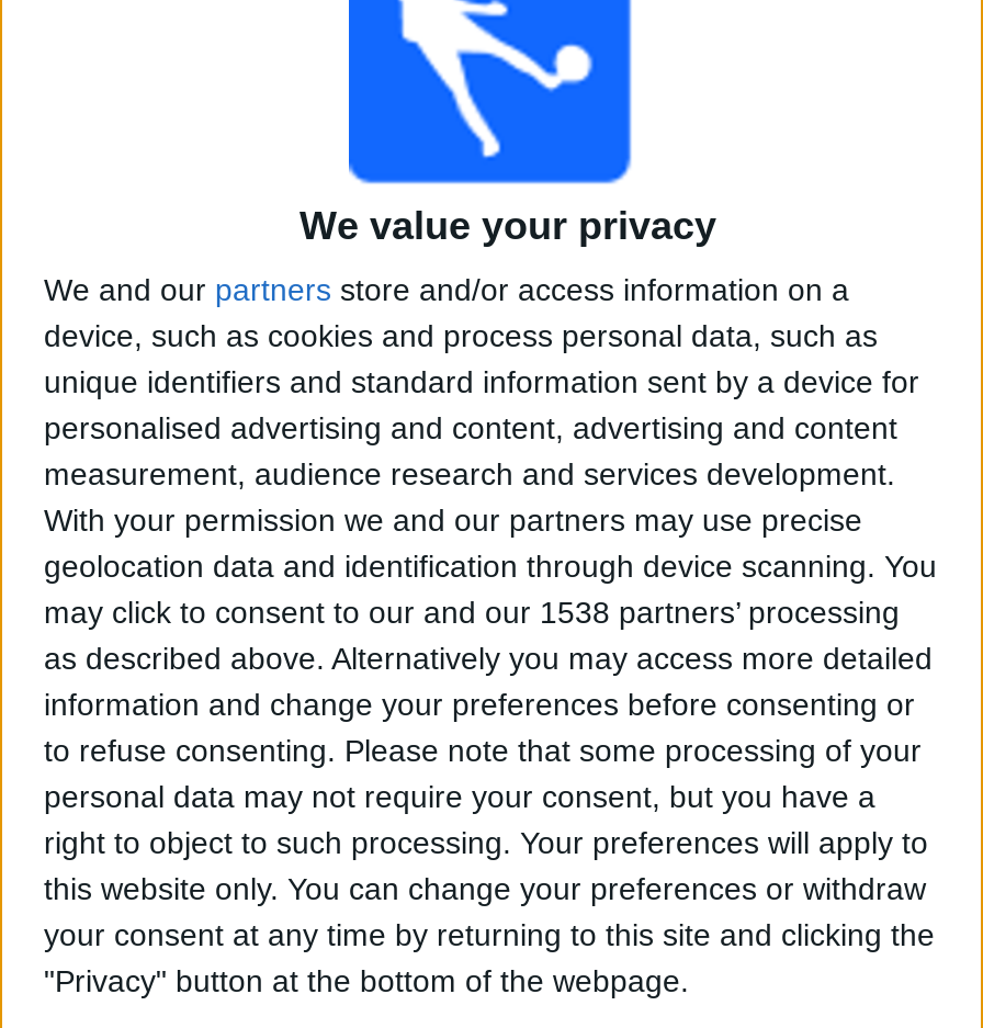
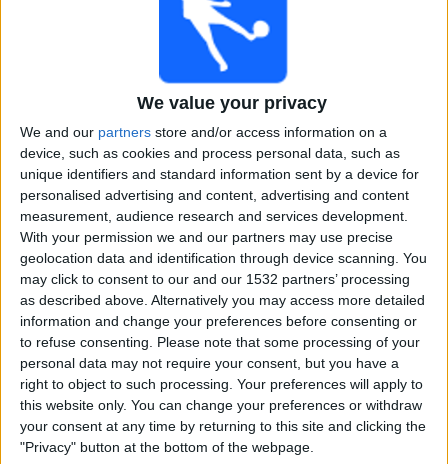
- may click to consent to our and our 1538 partners’ processing
+ may click to consent to our and our 1532 partners’ processing
